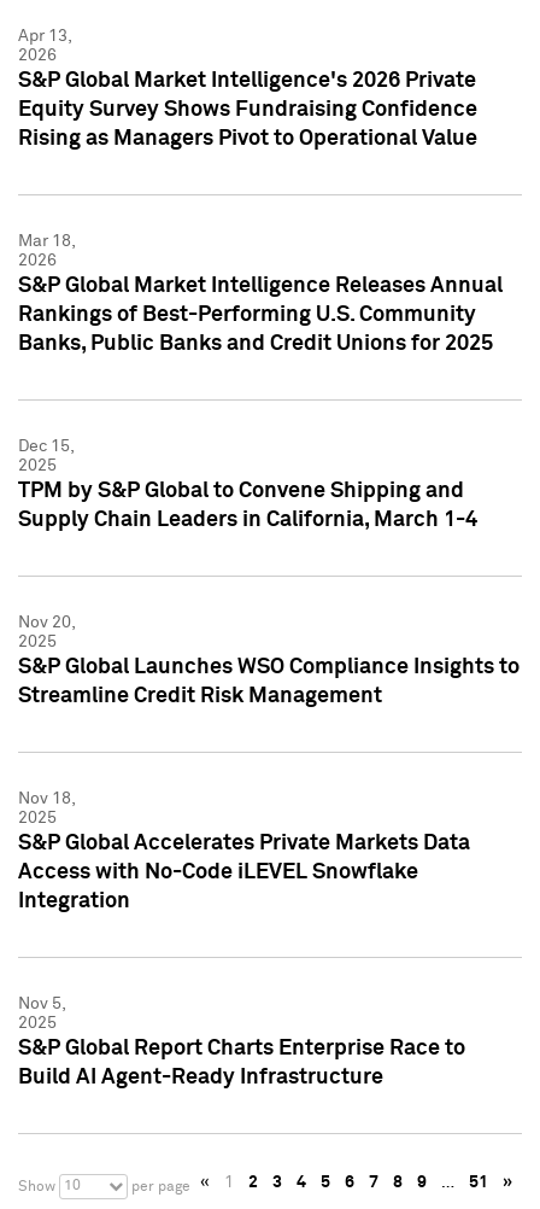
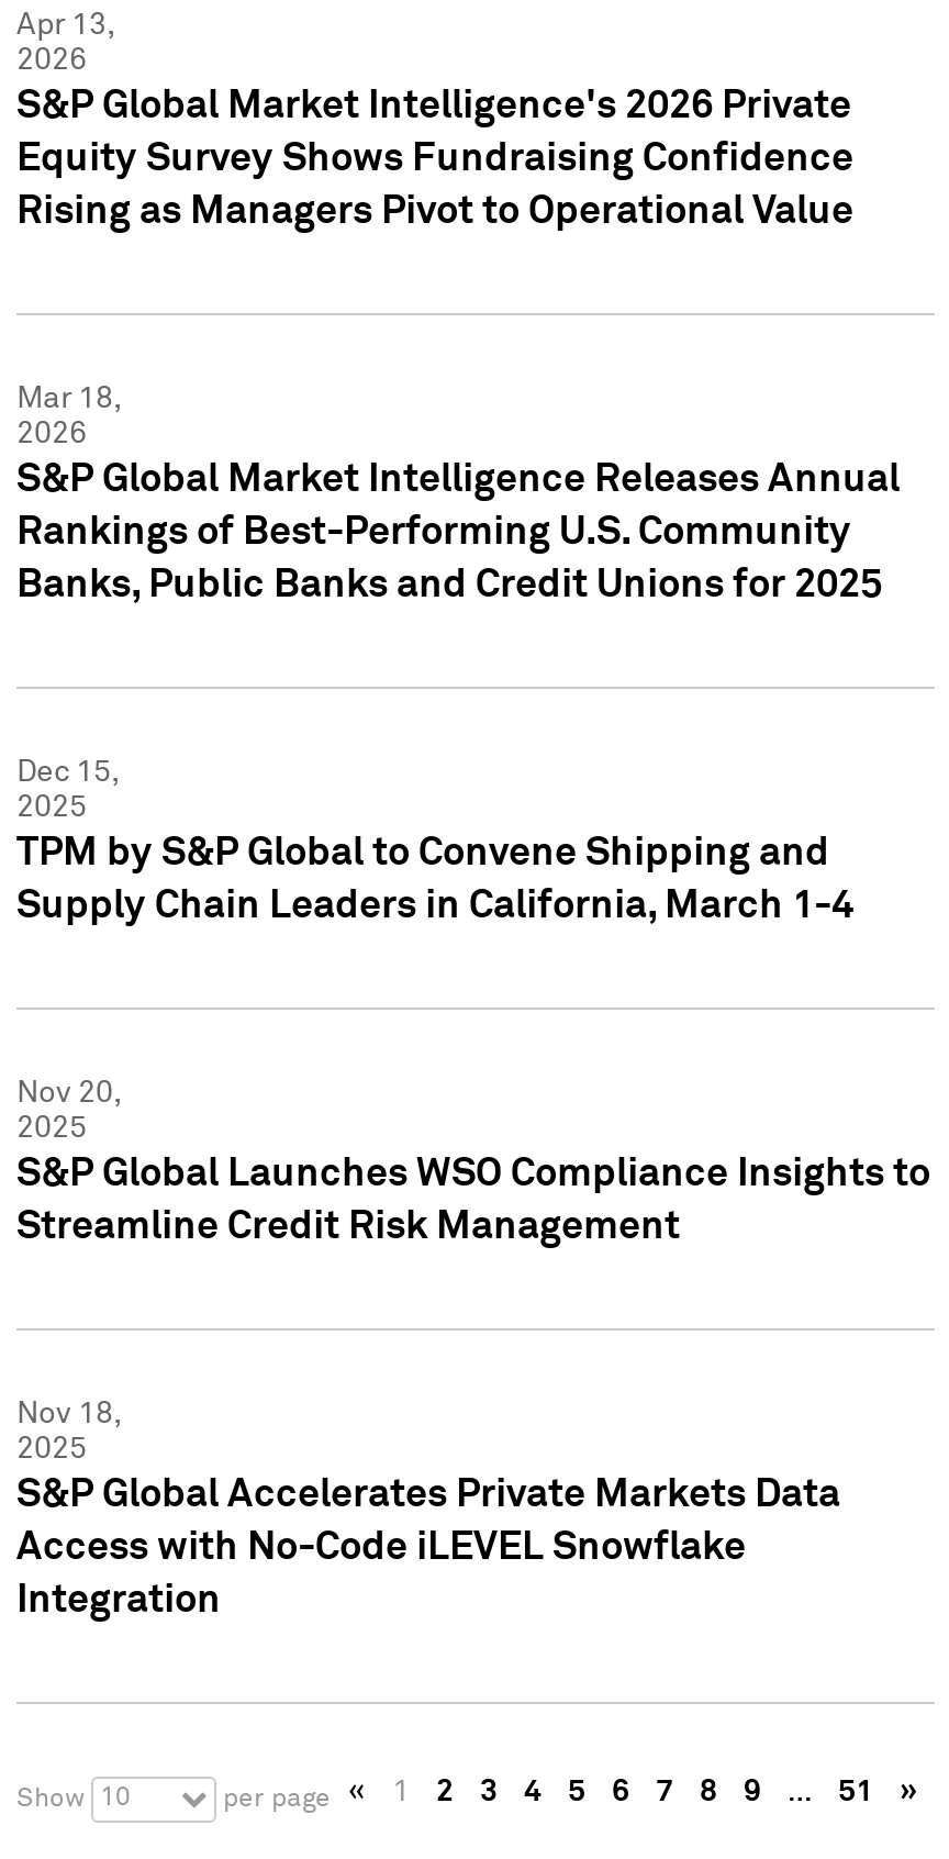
- Nov 5,
- 2025
- S&P Global Report Charts Enterprise Race to
- Build AI Agent-Ready Infrastructure
